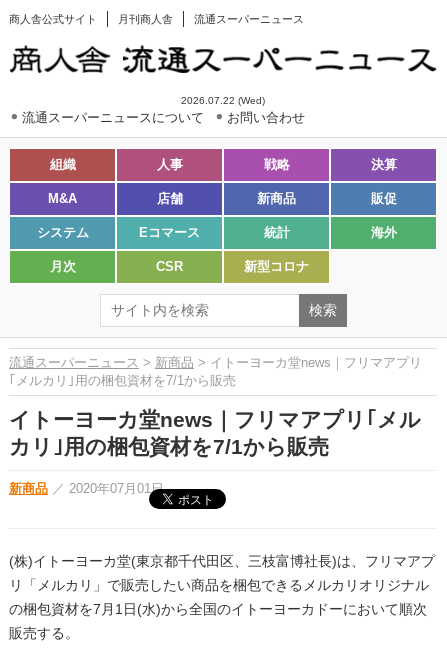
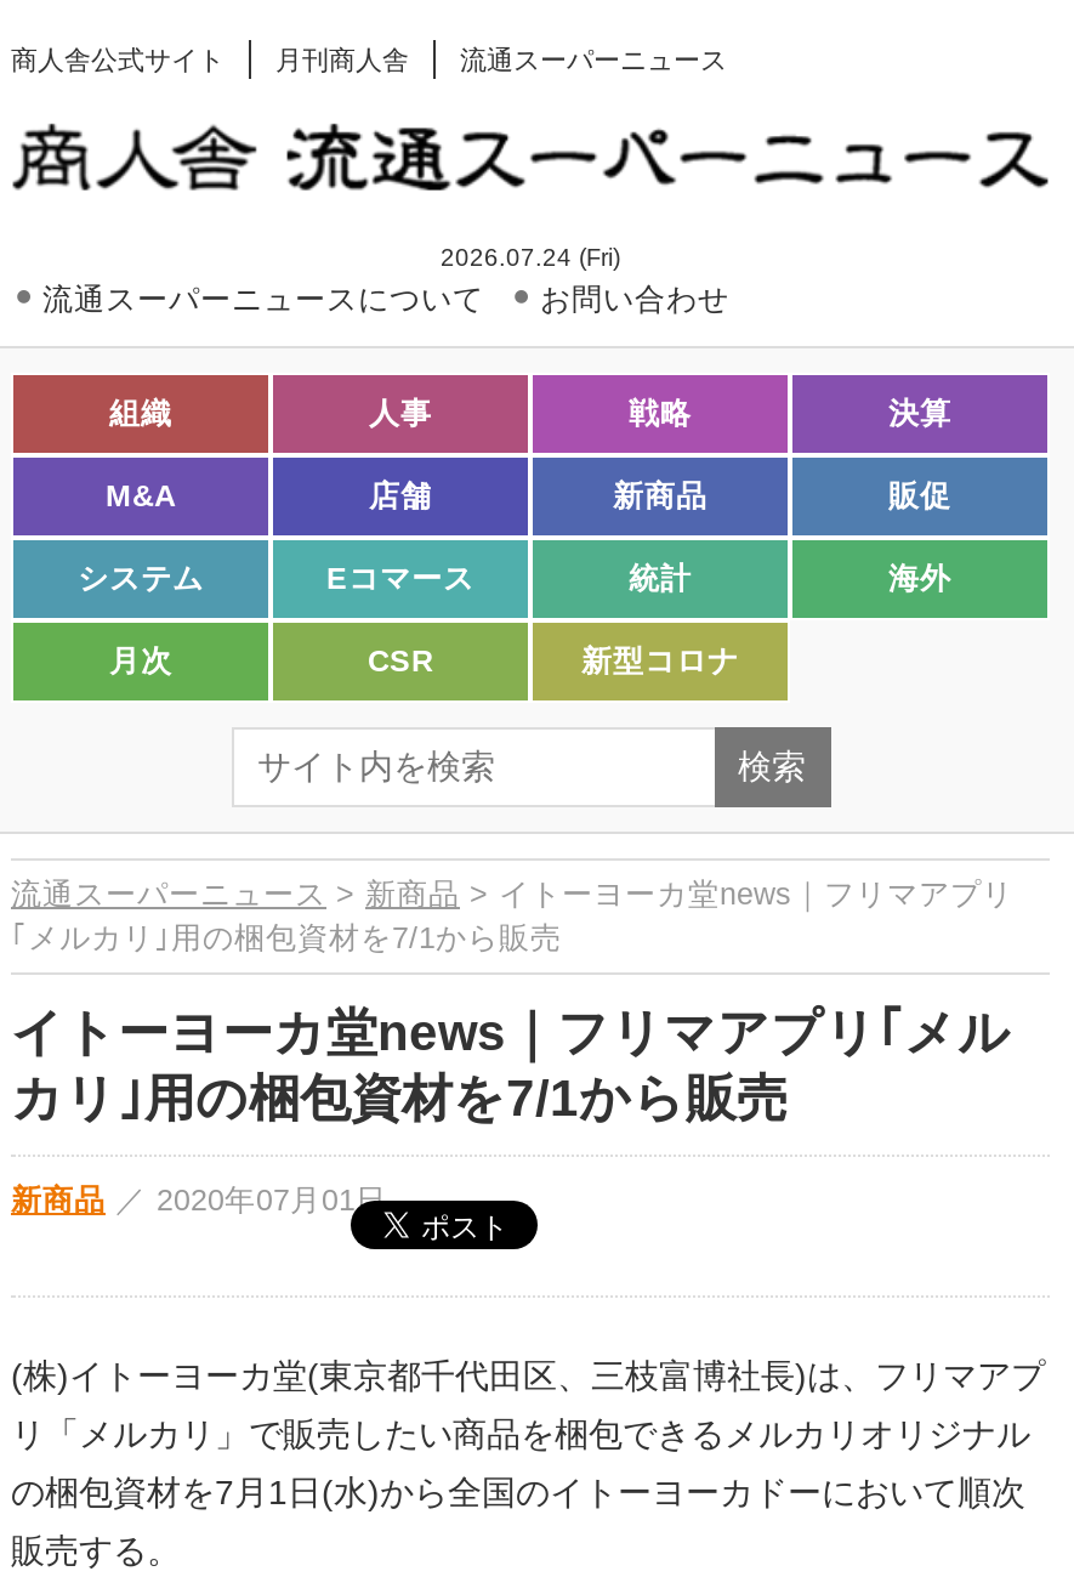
- 2026.07.22 (Wed)
+ 2026.07.24 (Fri)
